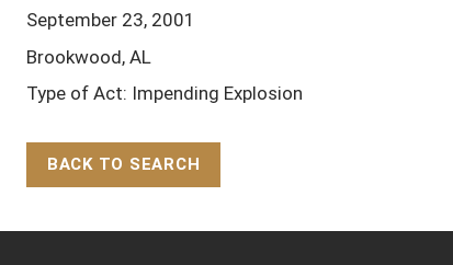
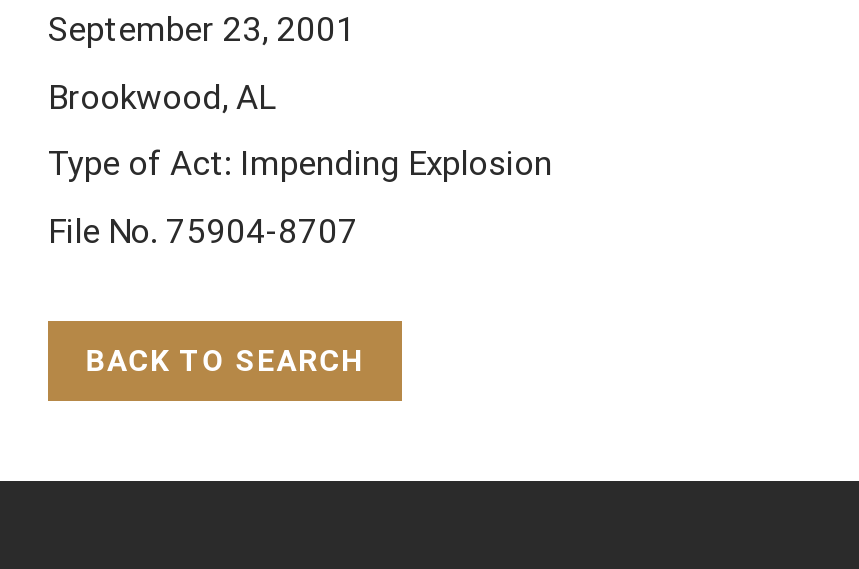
+ File No. 75904-8707
